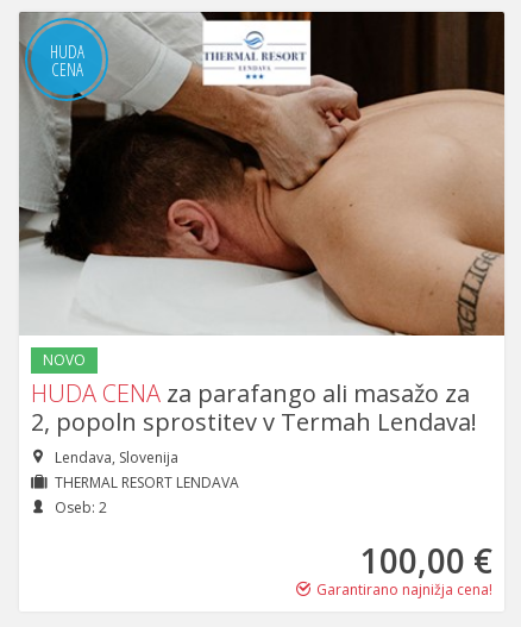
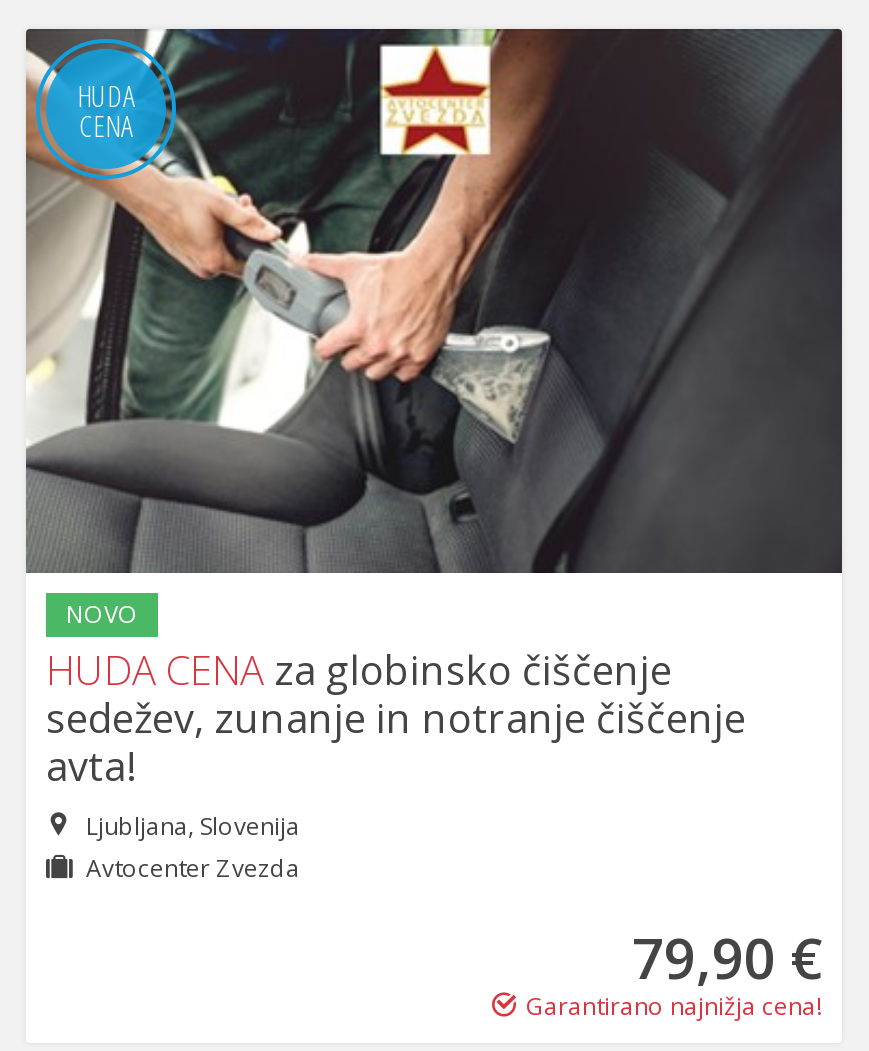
- [image]
- HUDA CENA za parafango ali masažo za
- 2, popoln sprostitev v Termah Lendava!
- Lendava, Slovenija
- THERMAL RESORT LENDAVA
- Oseb: 2
- 100,00 €
+ [image]
+ HUDA CENA za globinsko čiščenje
+ sedežev, zunanje in notranje čiščenje
+ avta!
+ Ljubljana, Slovenija
+ Avtocenter Zvezda
+ 79,90 €
